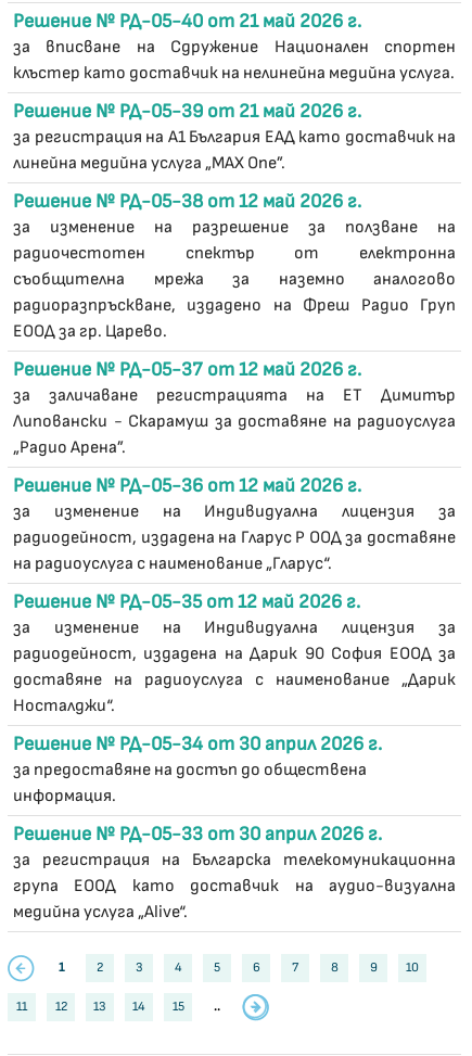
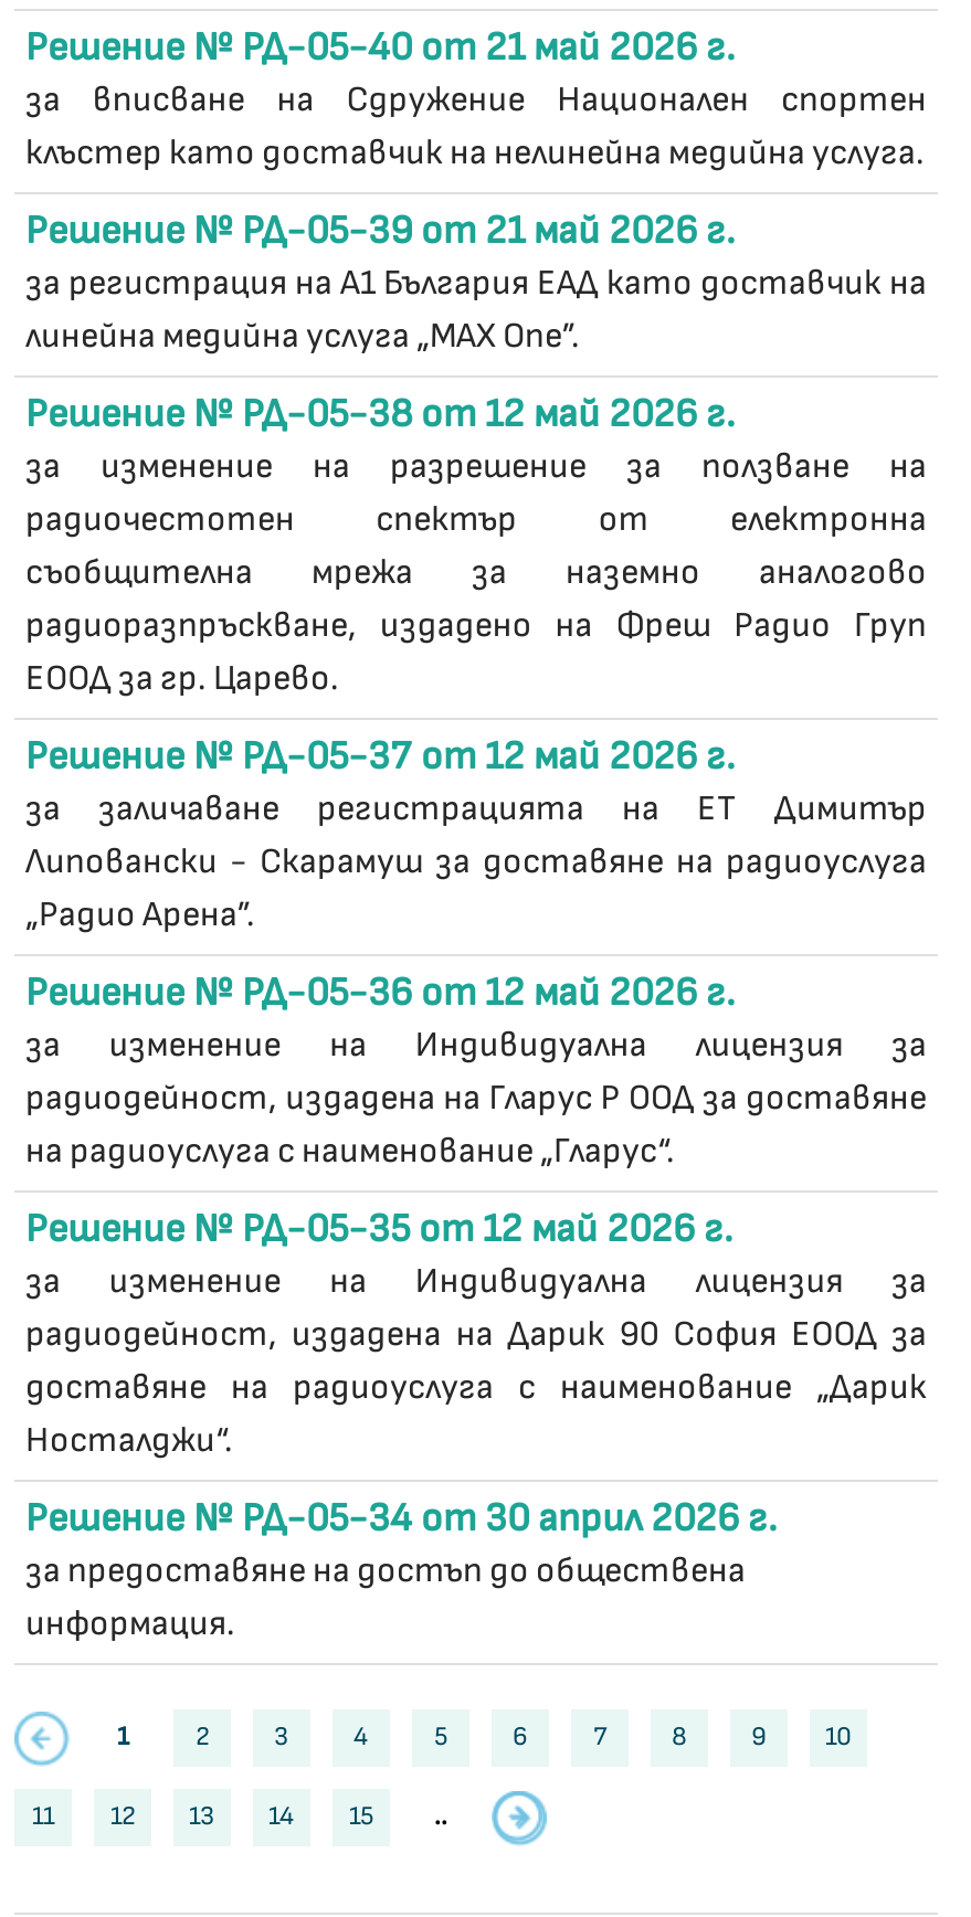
- Решение № РД-05-33 от 30 април 2026 г.
- за регистрация на Българска телекомуникационна
- група ЕООД като доставчик на аудио-визуална
- медийна услуга „Alive“.
